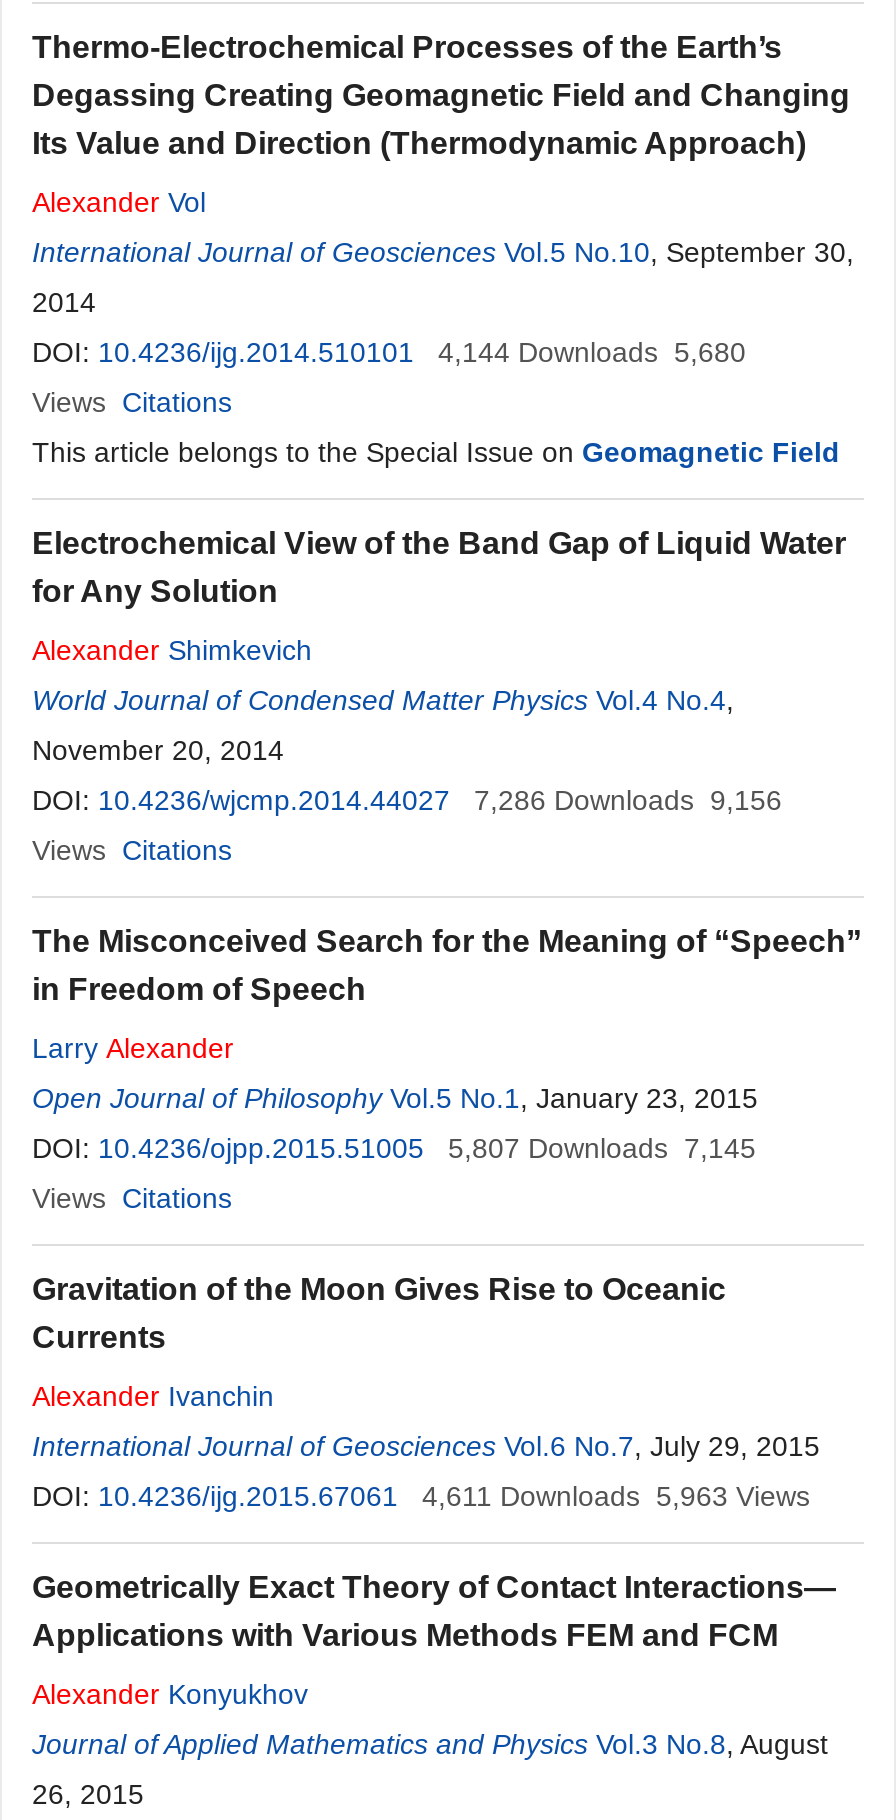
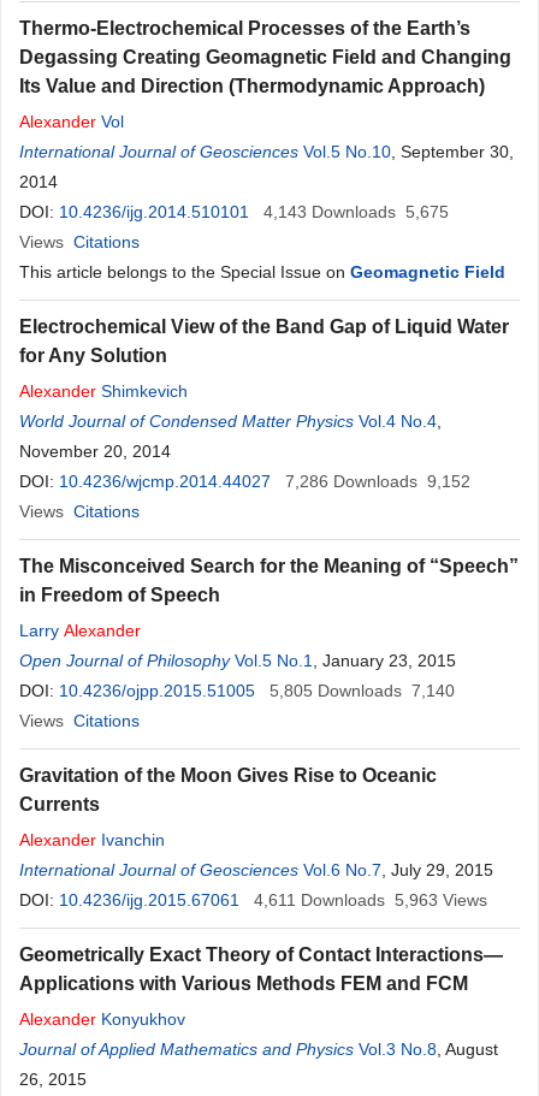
- DOI: 10.4236/ijg.2014.510101 4,144 Downloads 5,680
+ DOI: 10.4236/ijg.2014.510101 4,143 Downloads 5,675

- DOI: 10.4236/wjcmp.2014.44027 7,286 Downloads 9,156
+ DOI: 10.4236/wjcmp.2014.44027 7,286 Downloads 9,152

- DOI: 10.4236/ojpp.2015.51005 5,807 Downloads 7,145
+ DOI: 10.4236/ojpp.2015.51005 5,805 Downloads 7,140
